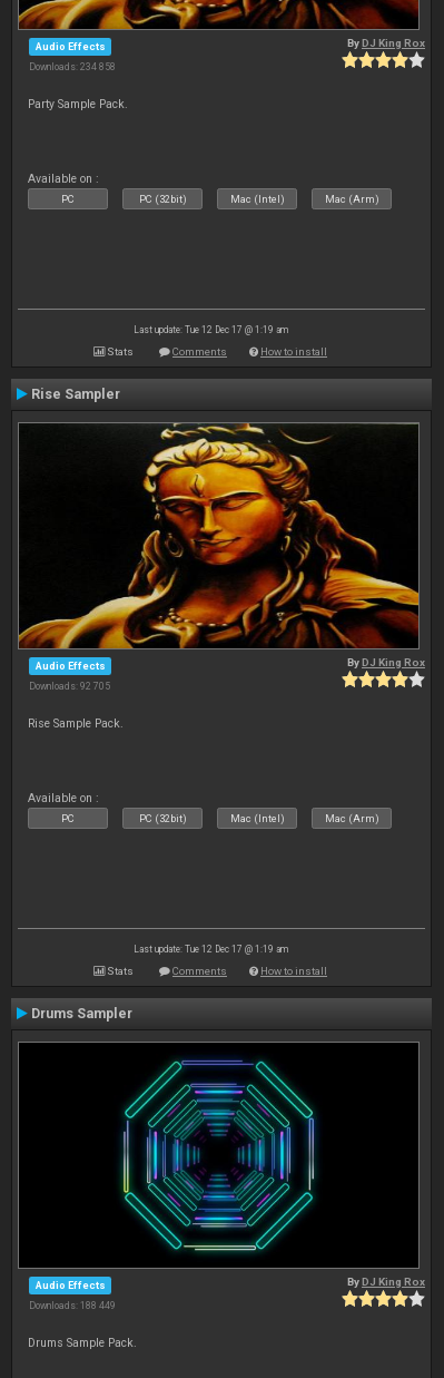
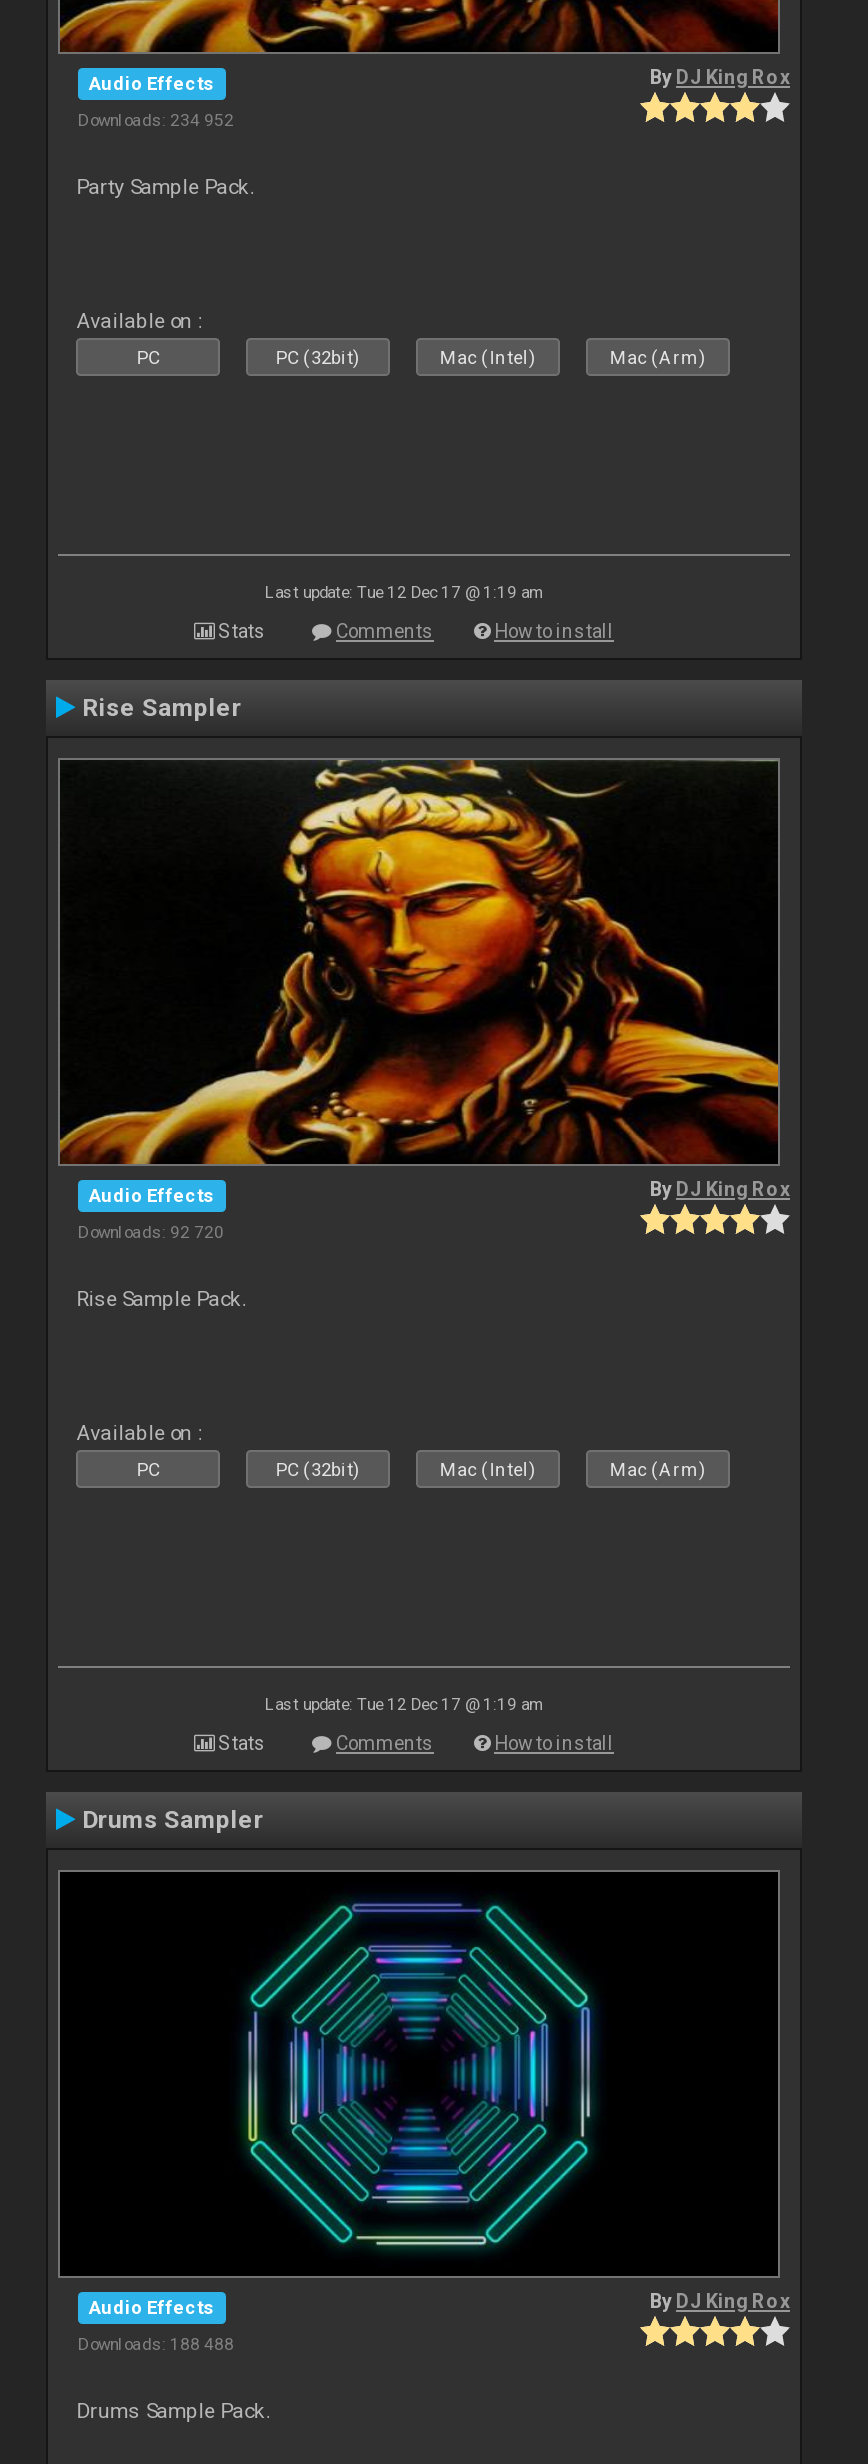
- Downloads: 234 858
+ Downloads: 234 952

- Downloads: 92 705
+ Downloads: 92 720

- Downloads: 188 449
+ Downloads: 188 488
